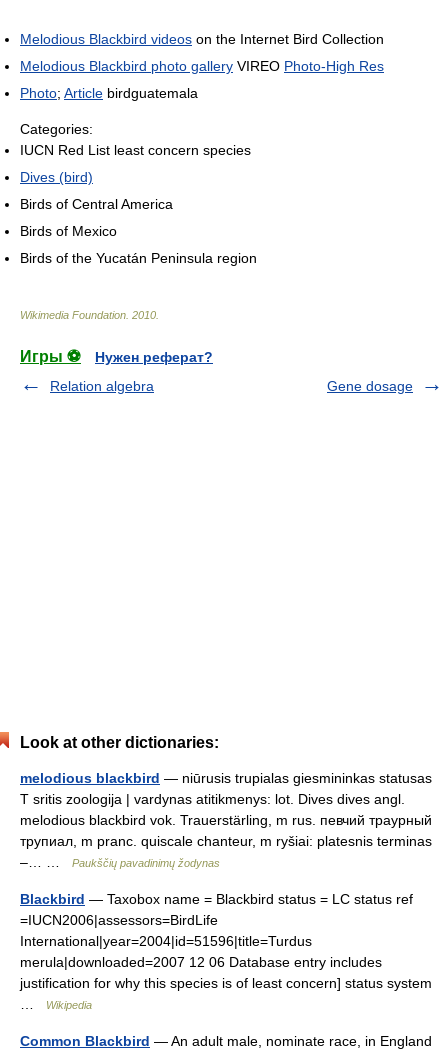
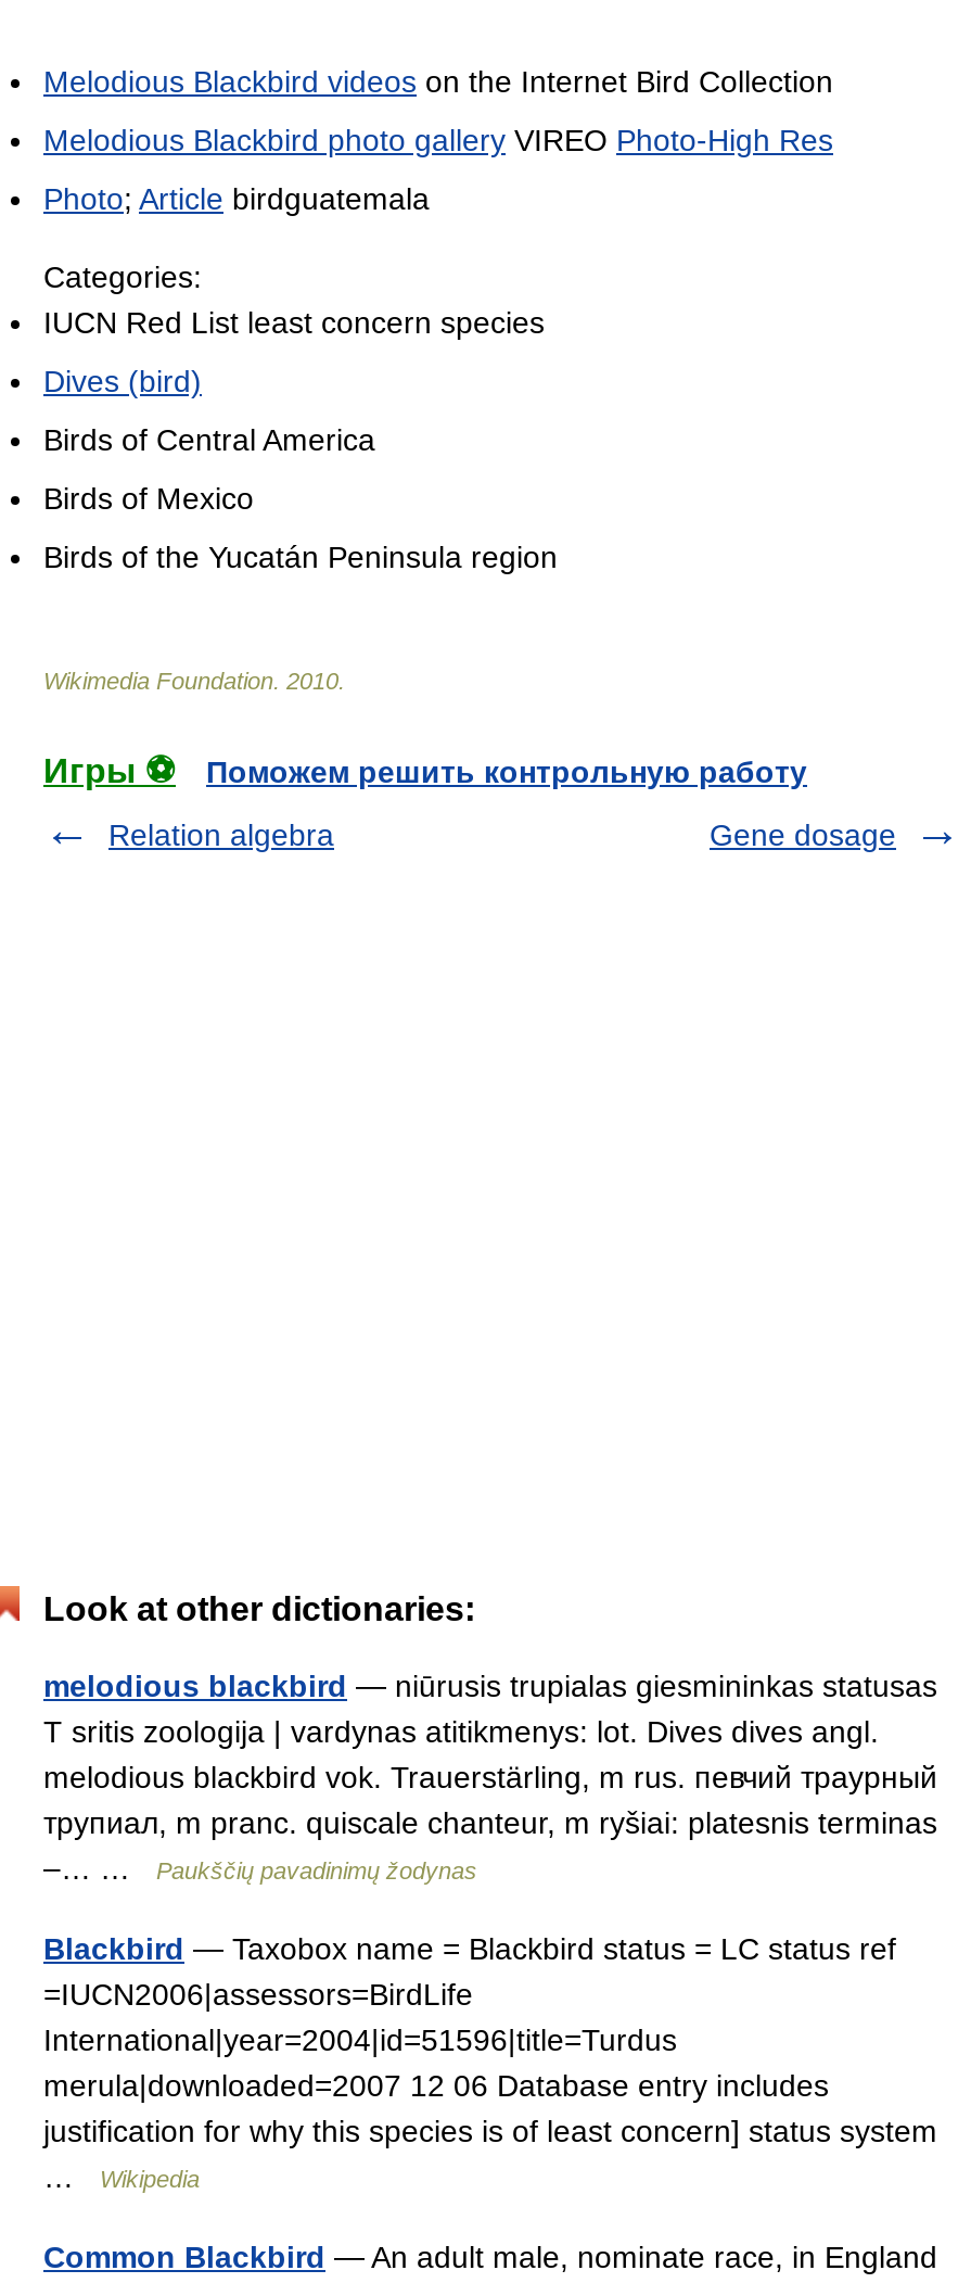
- Нужен реферат?
+ Поможем решить контрольную работу
